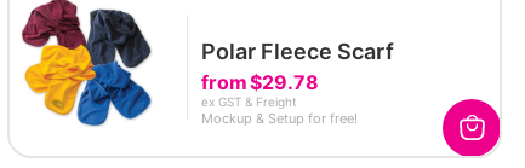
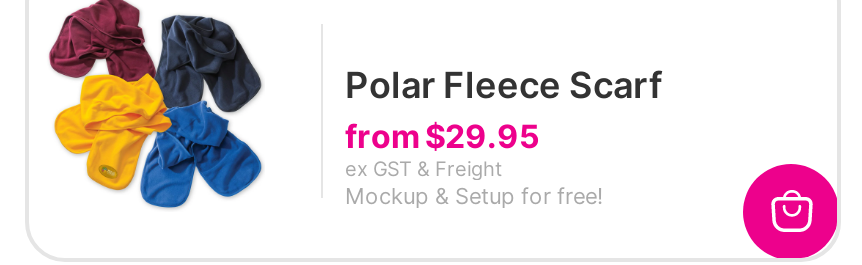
- from $29.78
+ from $29.95
